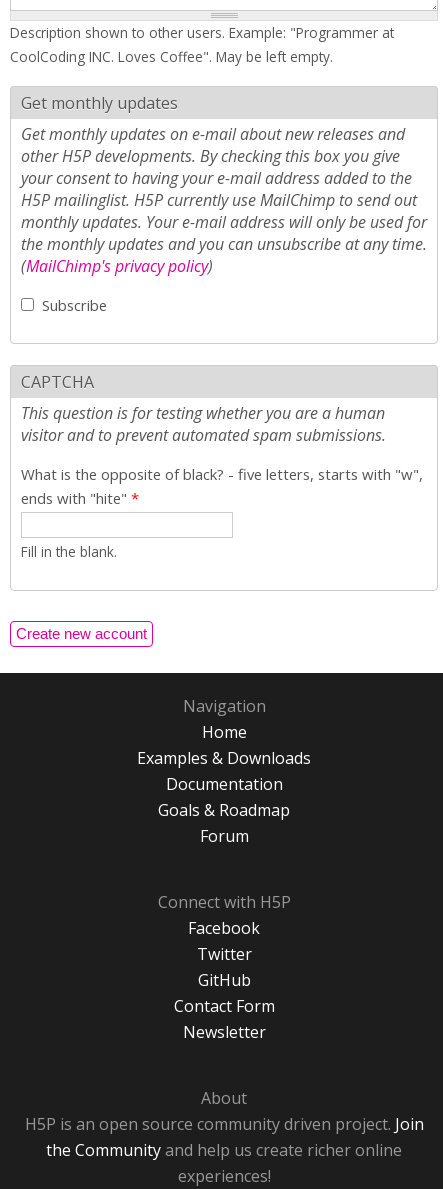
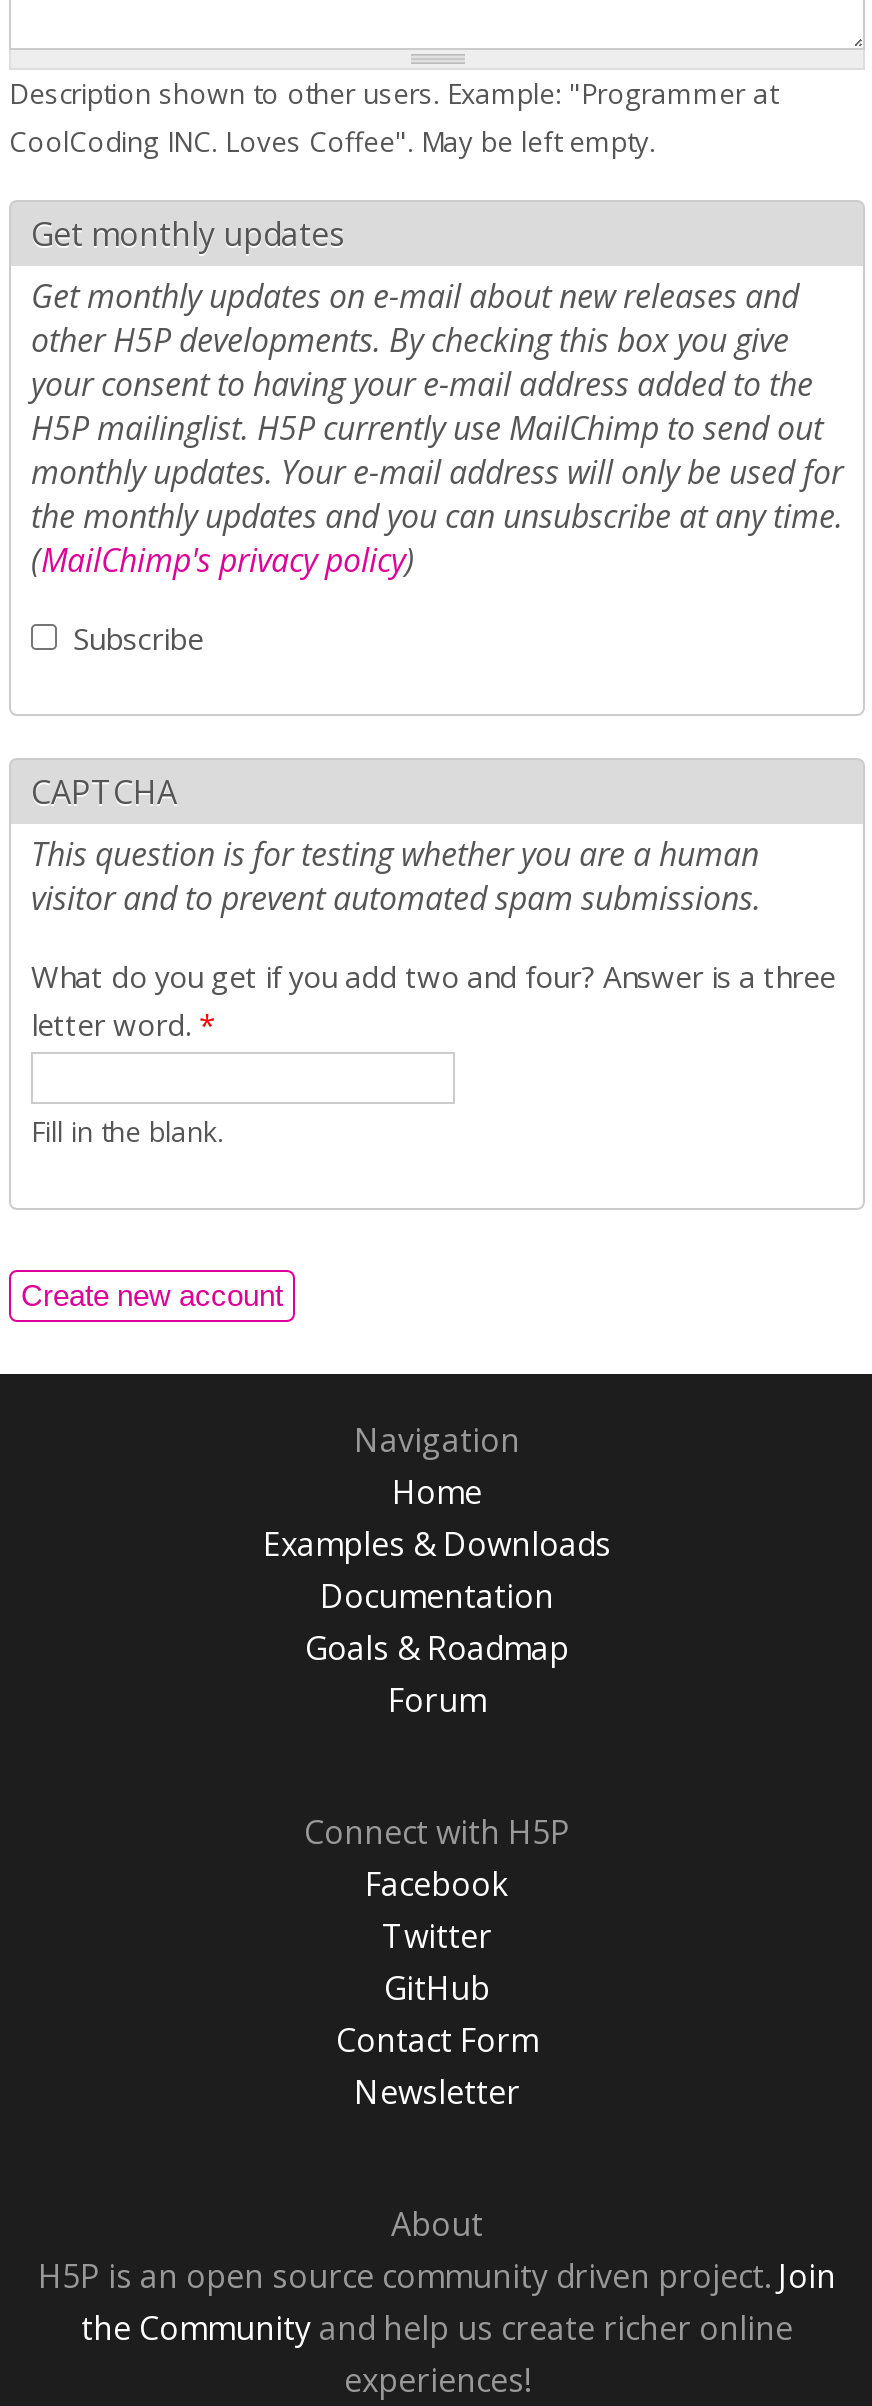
- What is the opposite of black? - five letters, starts with "w",
- ends with "hite" *
+ What do you get if you add two and four? Answer is a three
+ letter word. *
